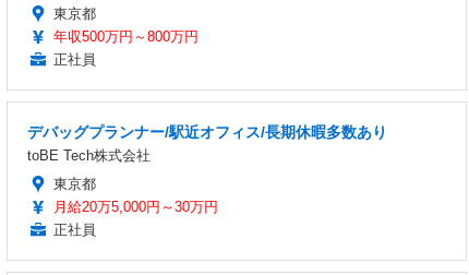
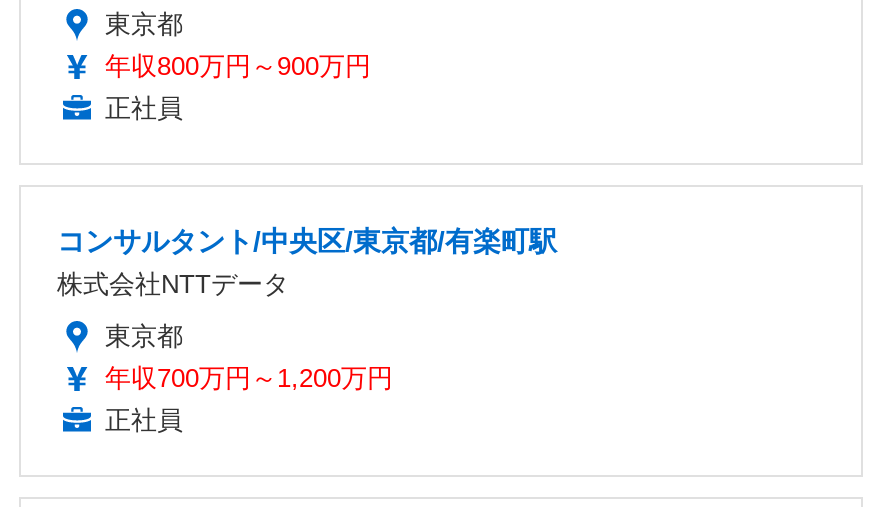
- 年収500万円～800万円
+ 年収800万円～900万円

- デバッグプランナー/駅近オフィス/長期休暇多数あり
- toBE Tech株式会社
+ コンサルタント/中央区/東京都/有楽町駅
+ 株式会社NTTデータ

- 月給20万5,000円～30万円
+ 年収700万円～1,200万円
